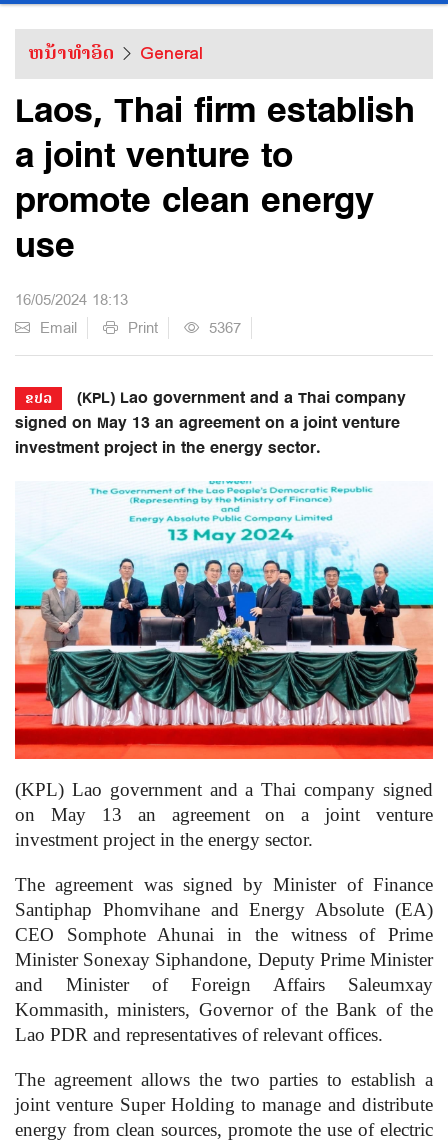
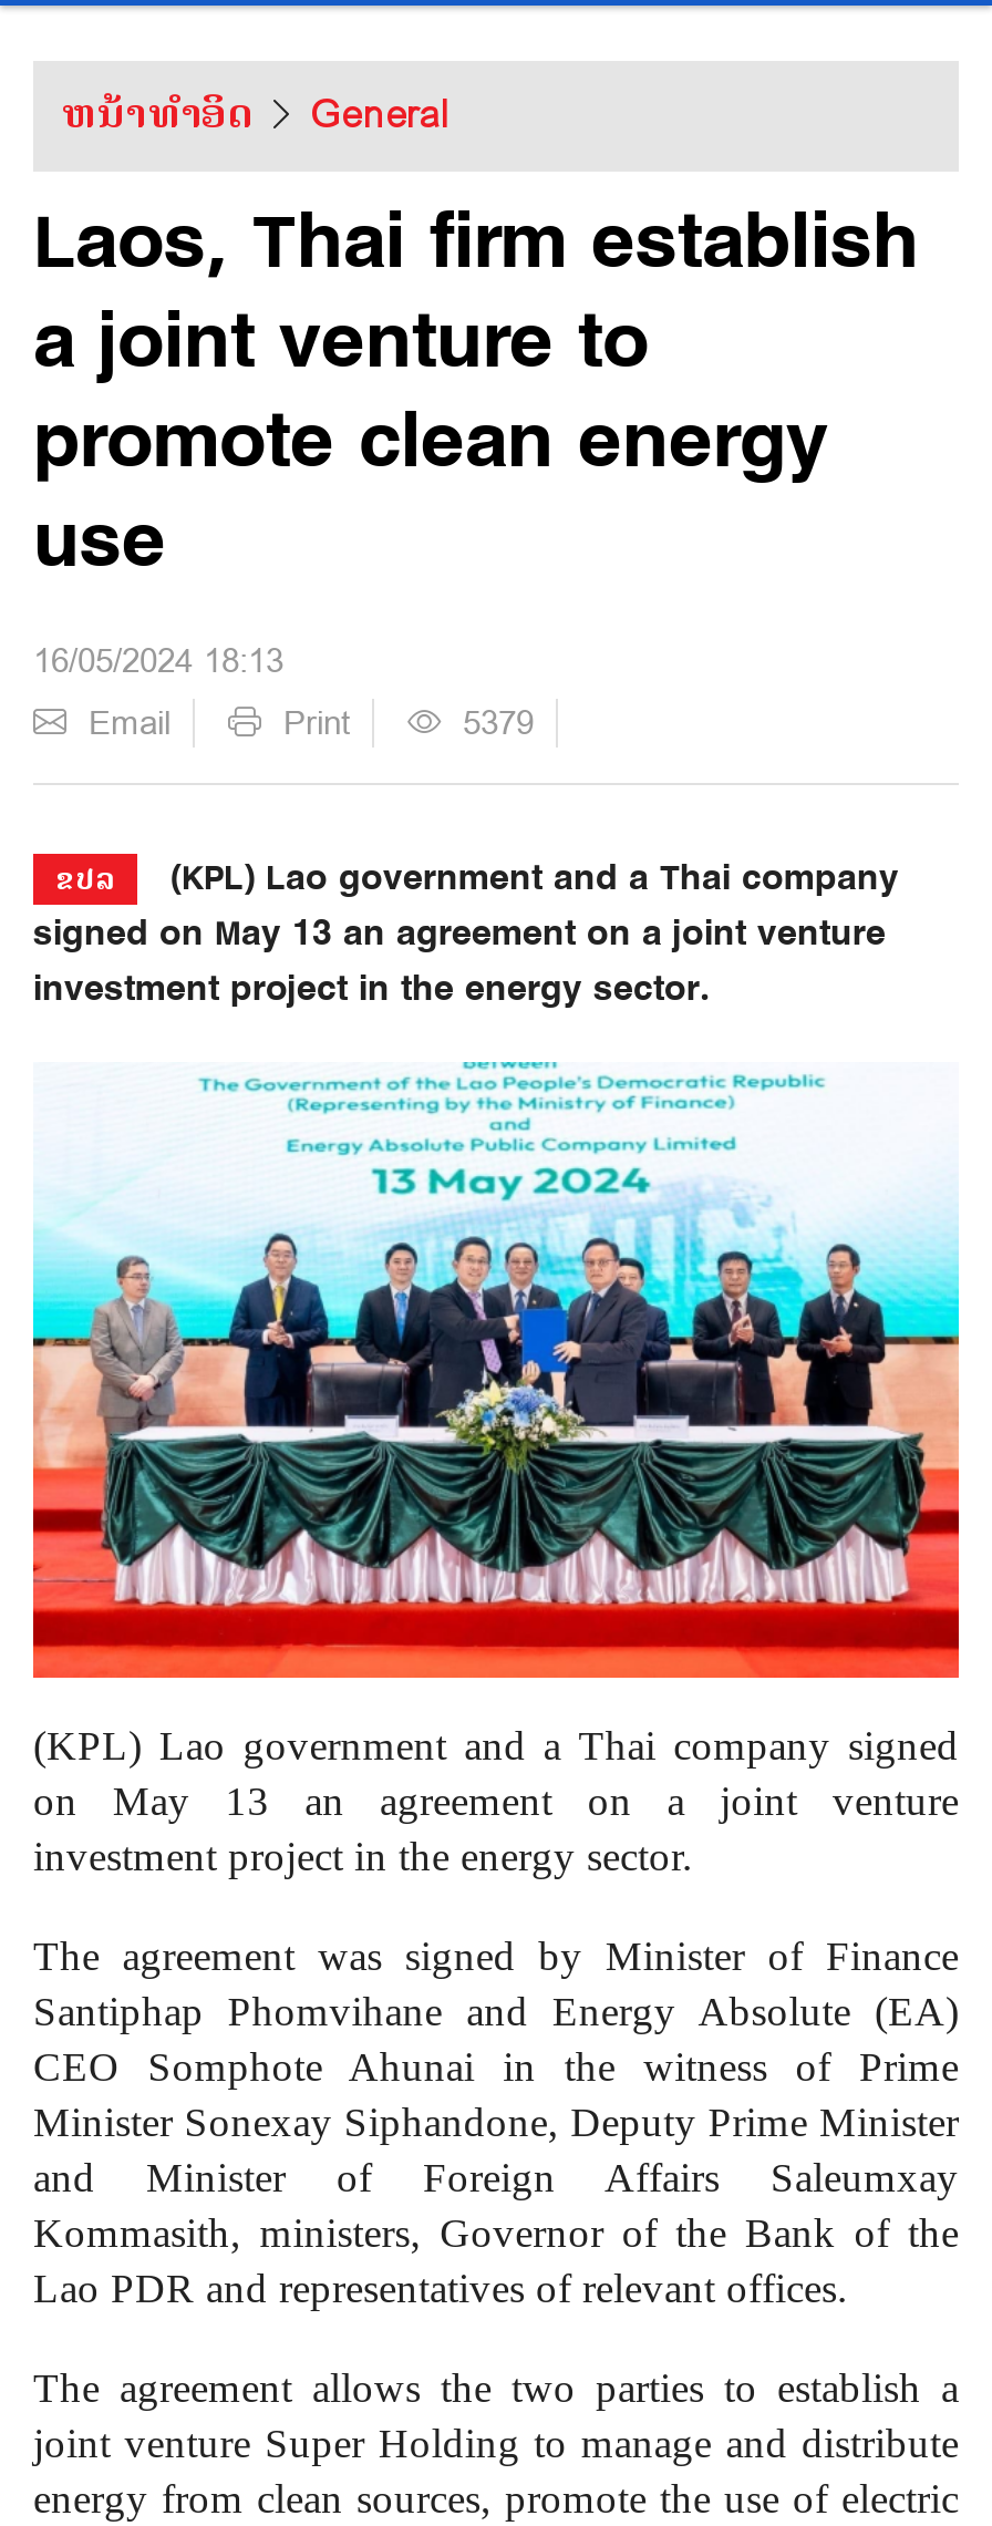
- 5367
+ 5379
